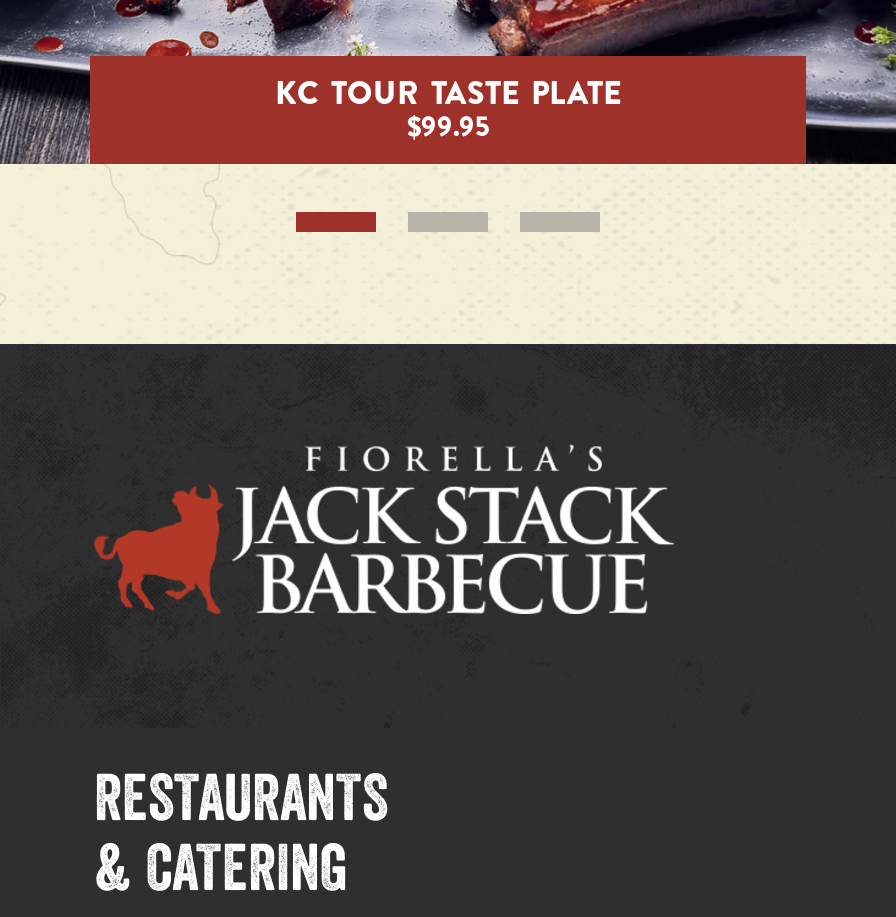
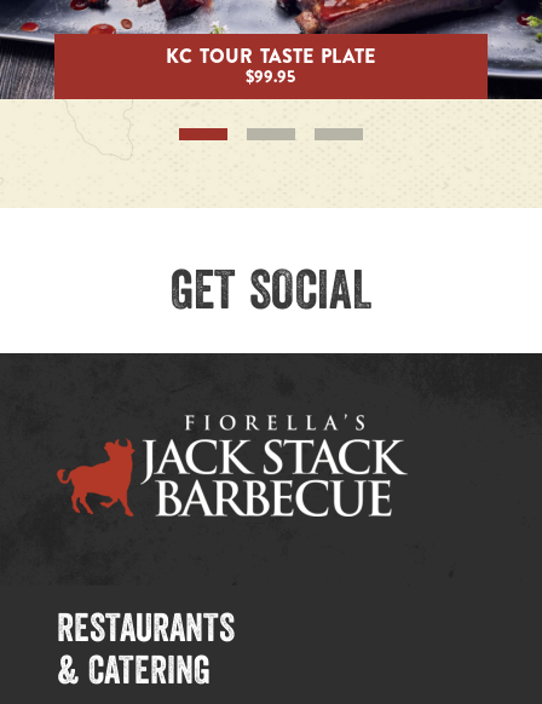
+ GET SOCIAL
